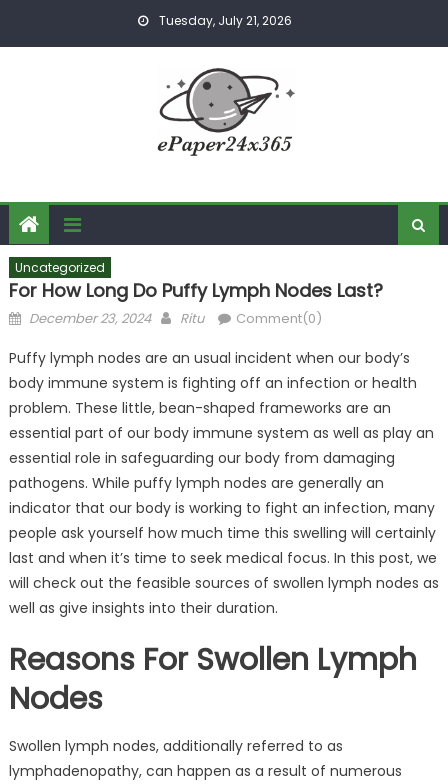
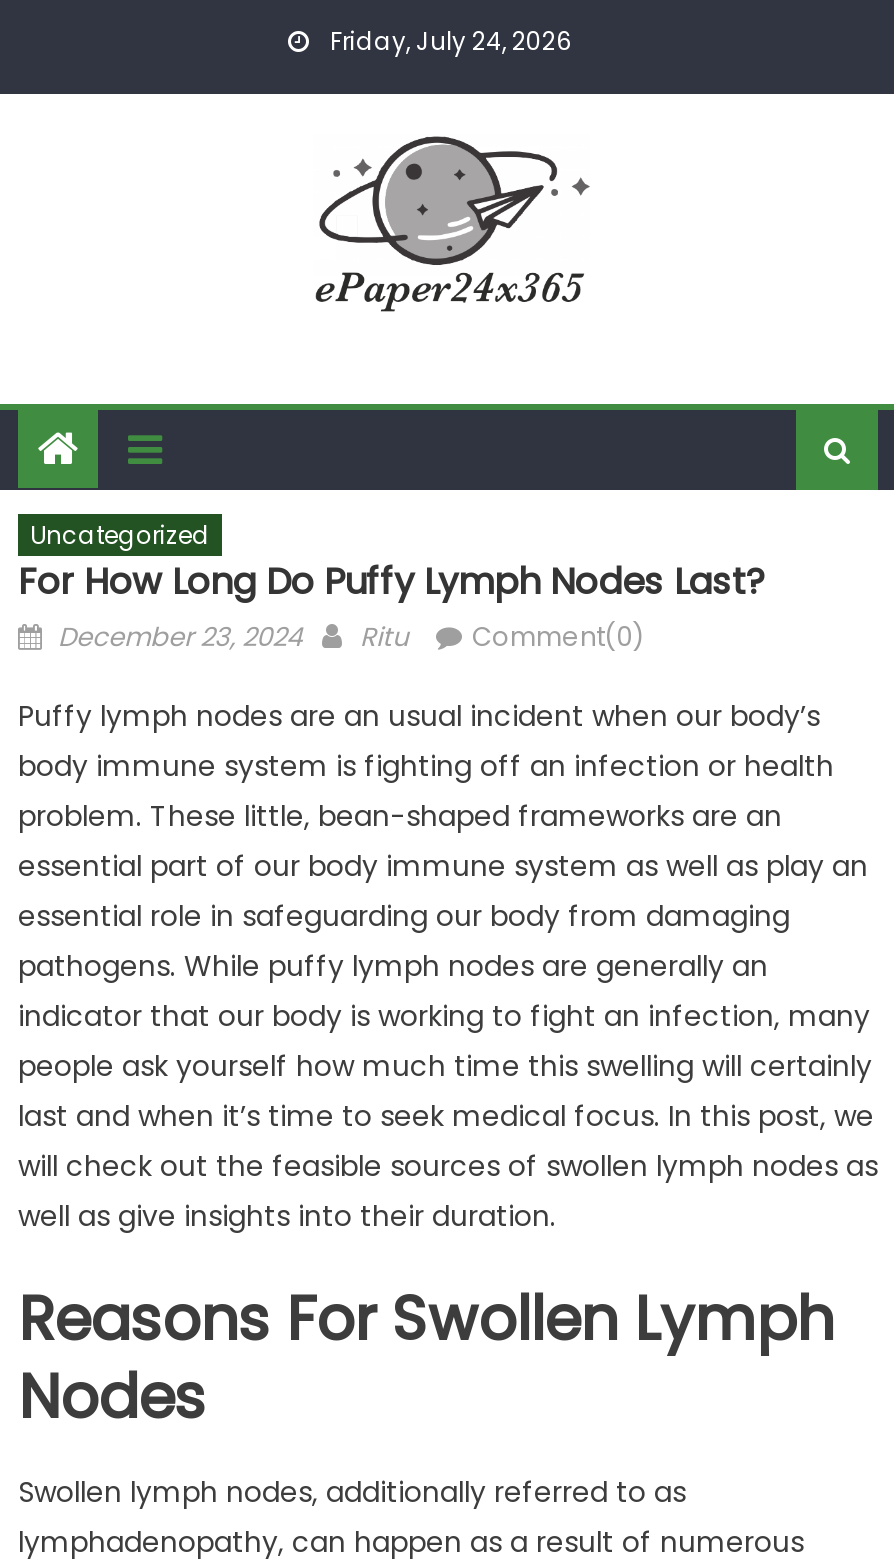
- Tuesday, July 21, 2026
+ Friday, July 24, 2026
